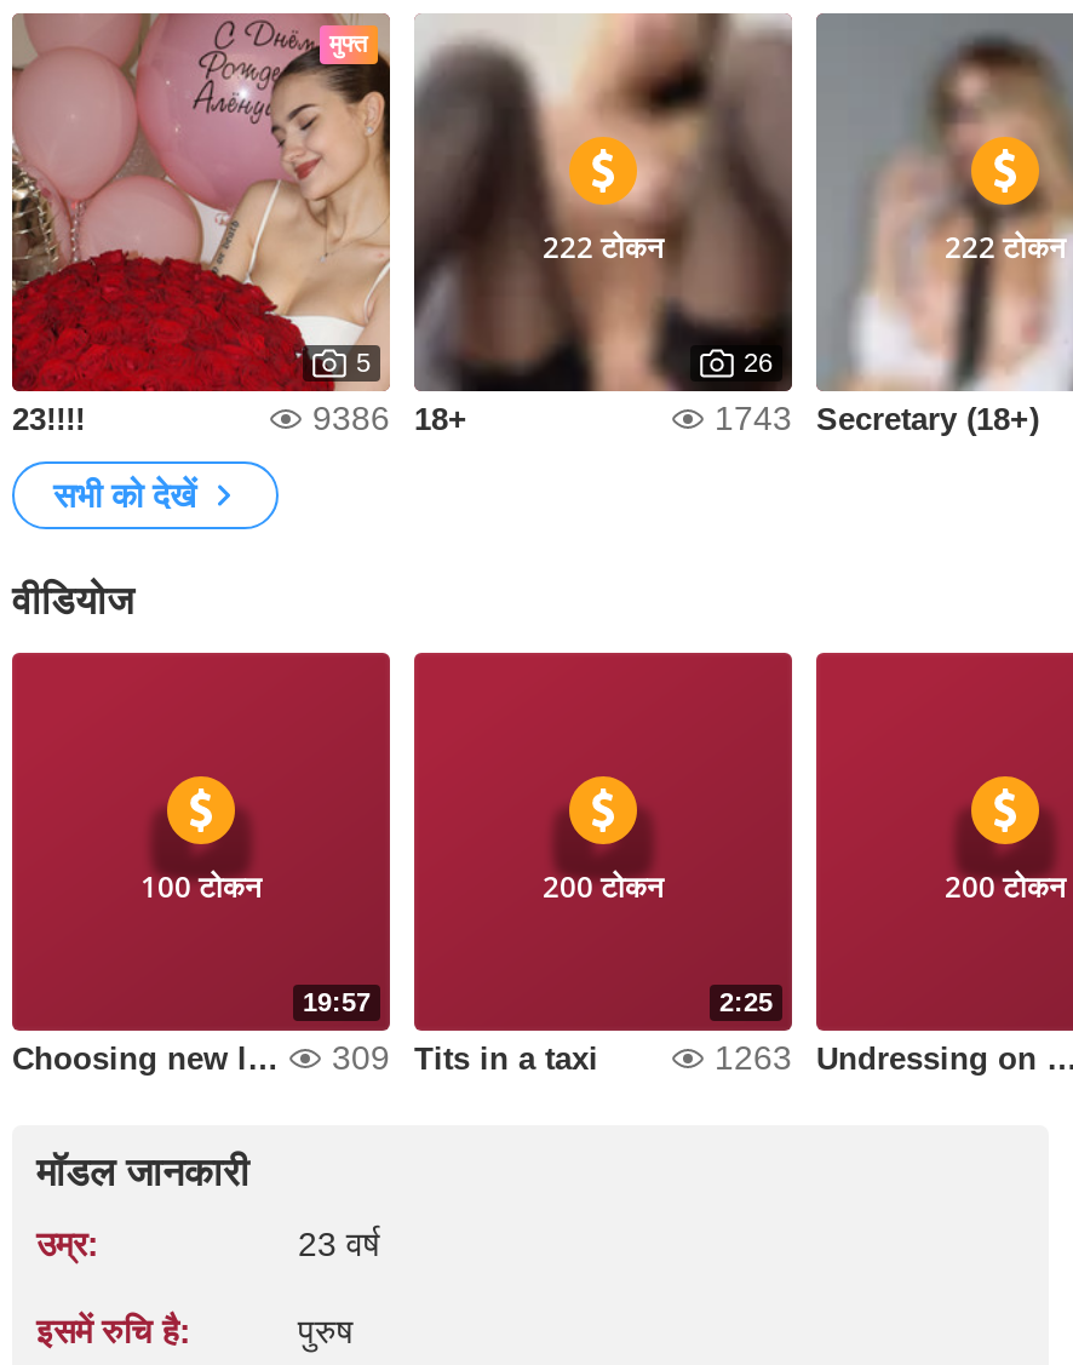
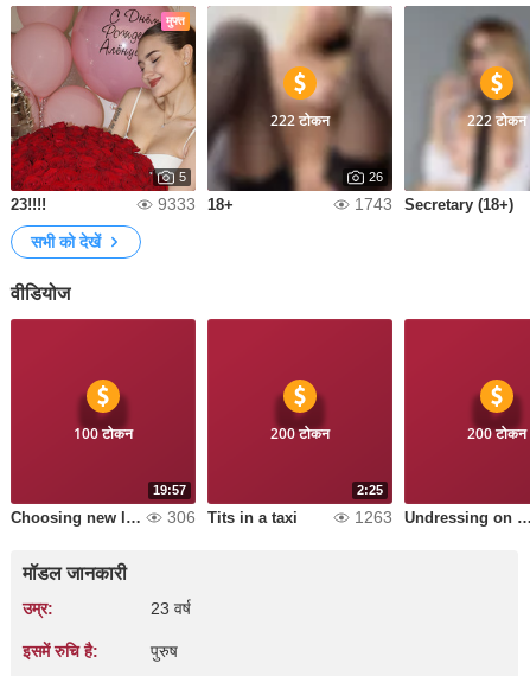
- 9386 18+
+ 9333 18+

- 309
+ 306
